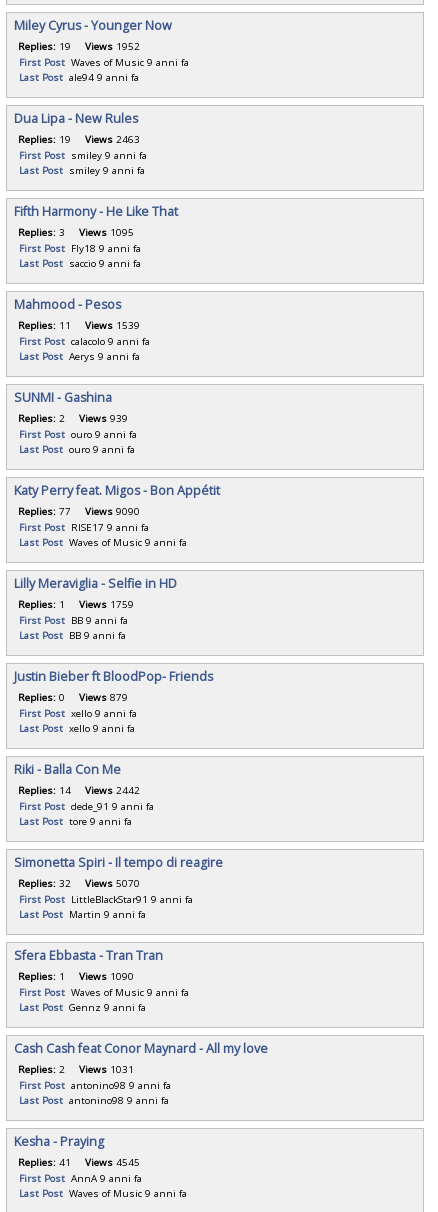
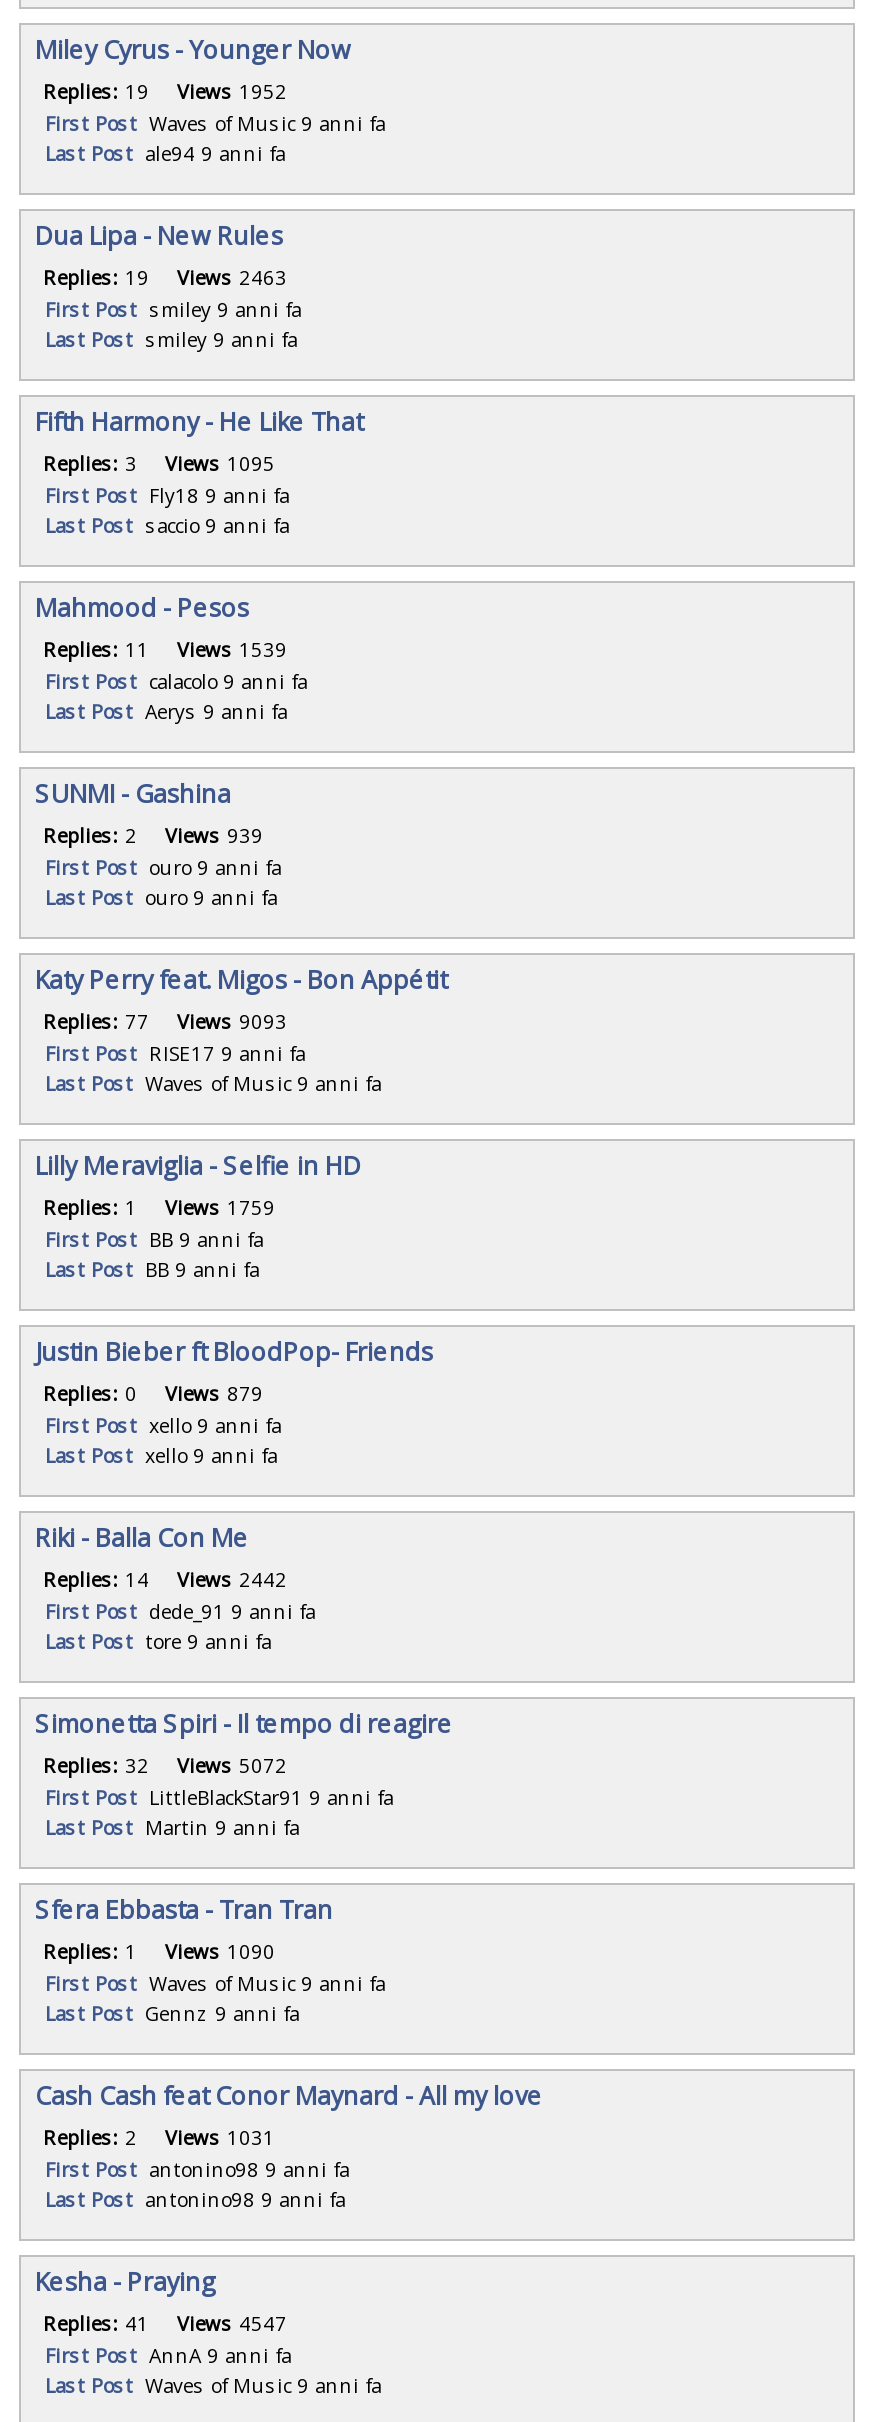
- Replies: 77 Views 9090
+ Replies: 77 Views 9093

- Replies: 32 Views 5070
+ Replies: 32 Views 5072

- Replies: 41 Views 4545
+ Replies: 41 Views 4547
